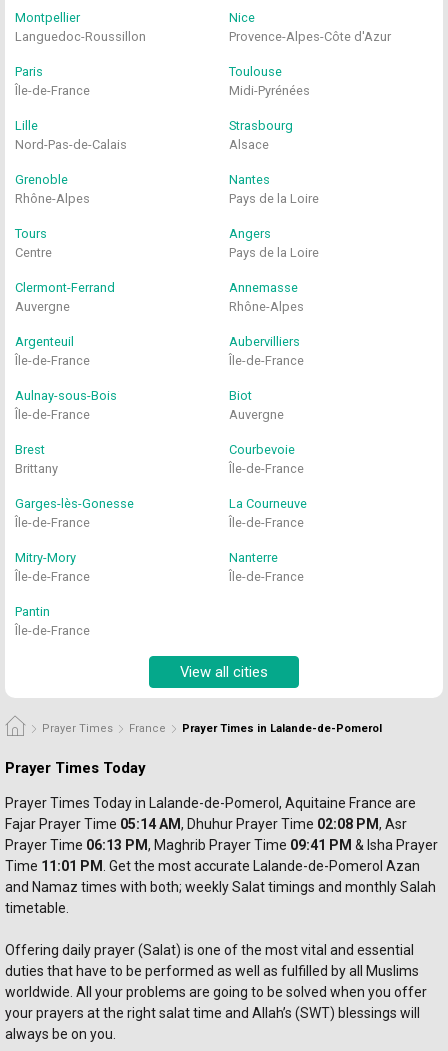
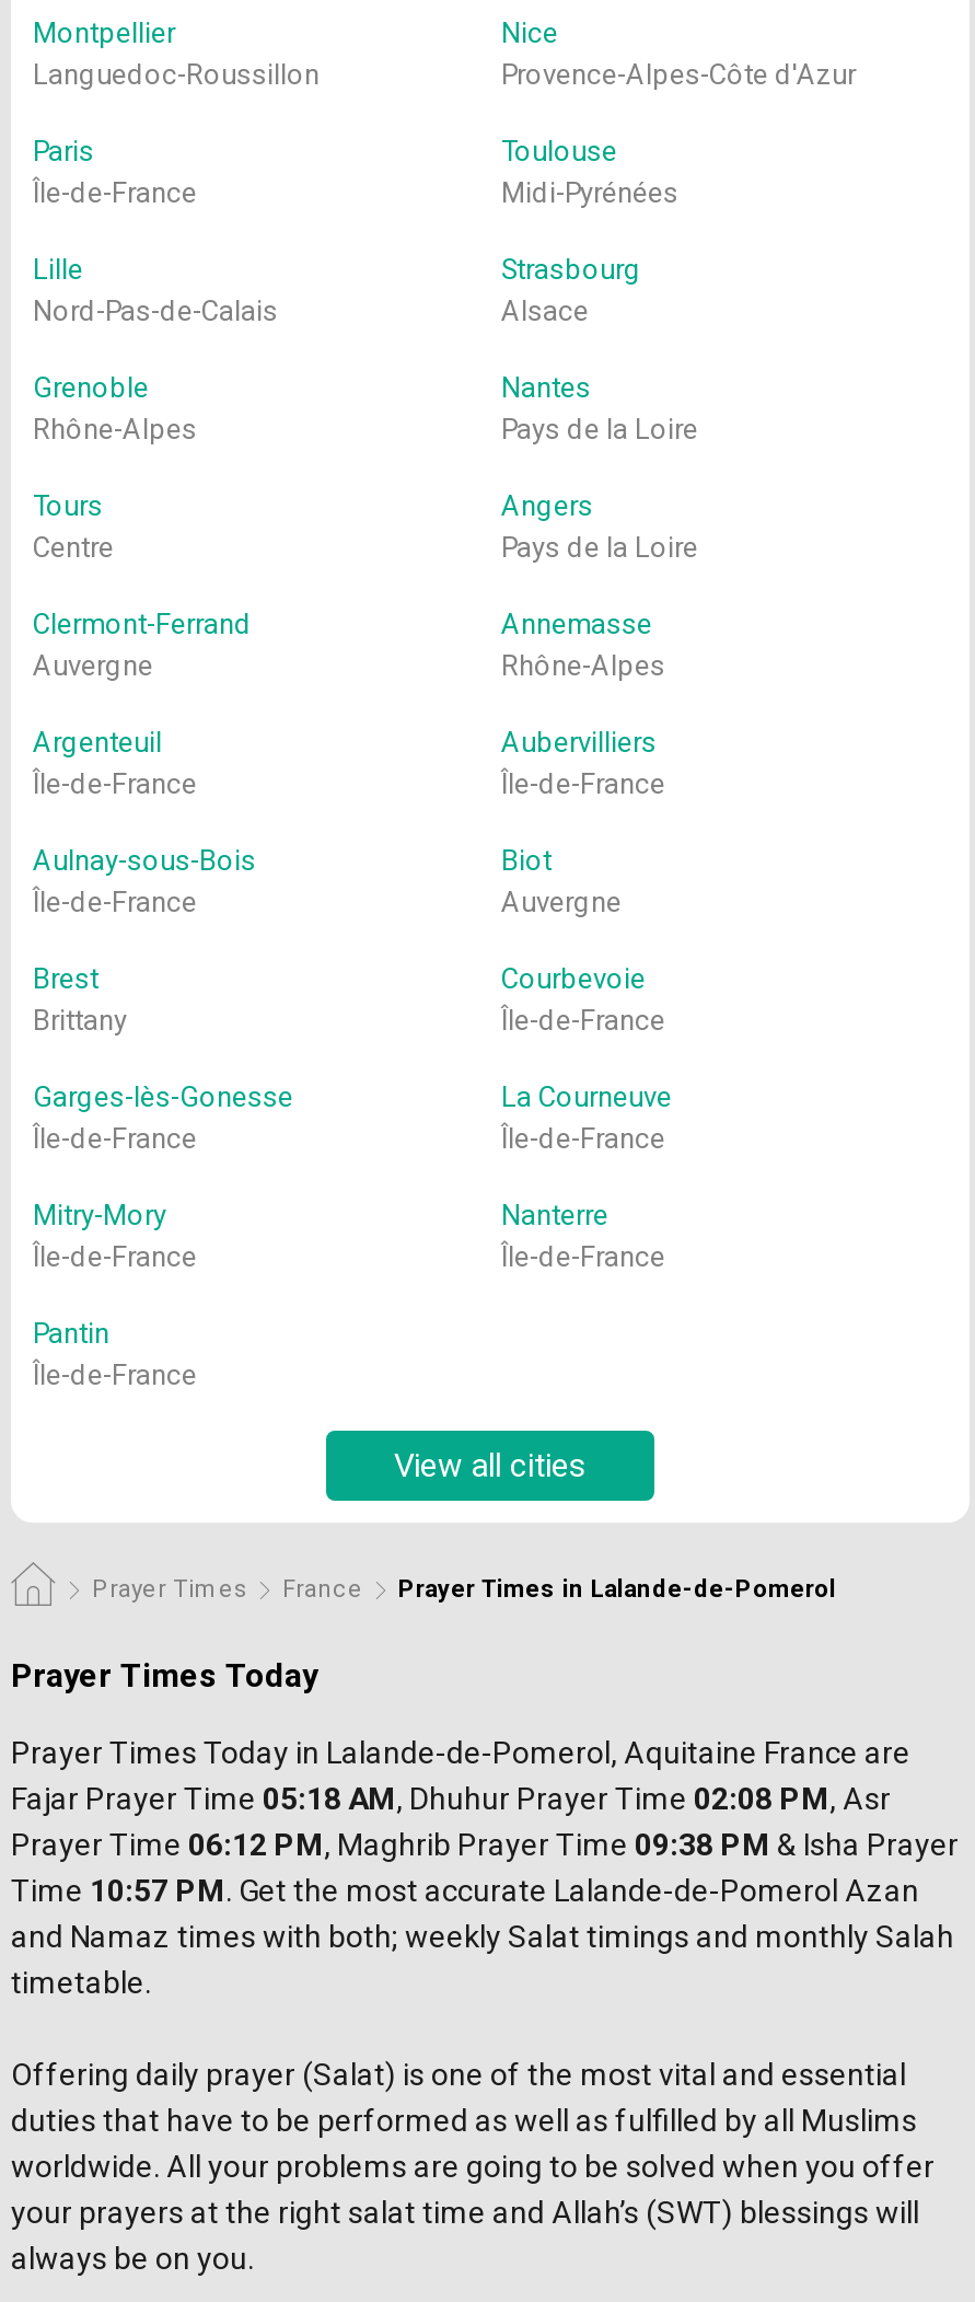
- Fajar Prayer Time 05:14 AM, Dhuhur Prayer Time 02:08 PM
+ Fajar Prayer Time 05:18 AM, Dhuhur Prayer Time 02:08 PM

- Prayer Time 06:13 PM, Maghrib Prayer Time 09:41 PM & Isha Prayer
+ Prayer Time 06:12 PM, Maghrib Prayer Time 09:38 PM & Isha Prayer

- Time 11:01 PM. Get the most accurate Lalande-de-Pomerol Azan
+ Time 10:57 PM. Get the most accurate Lalande-de-Pomerol Azan
